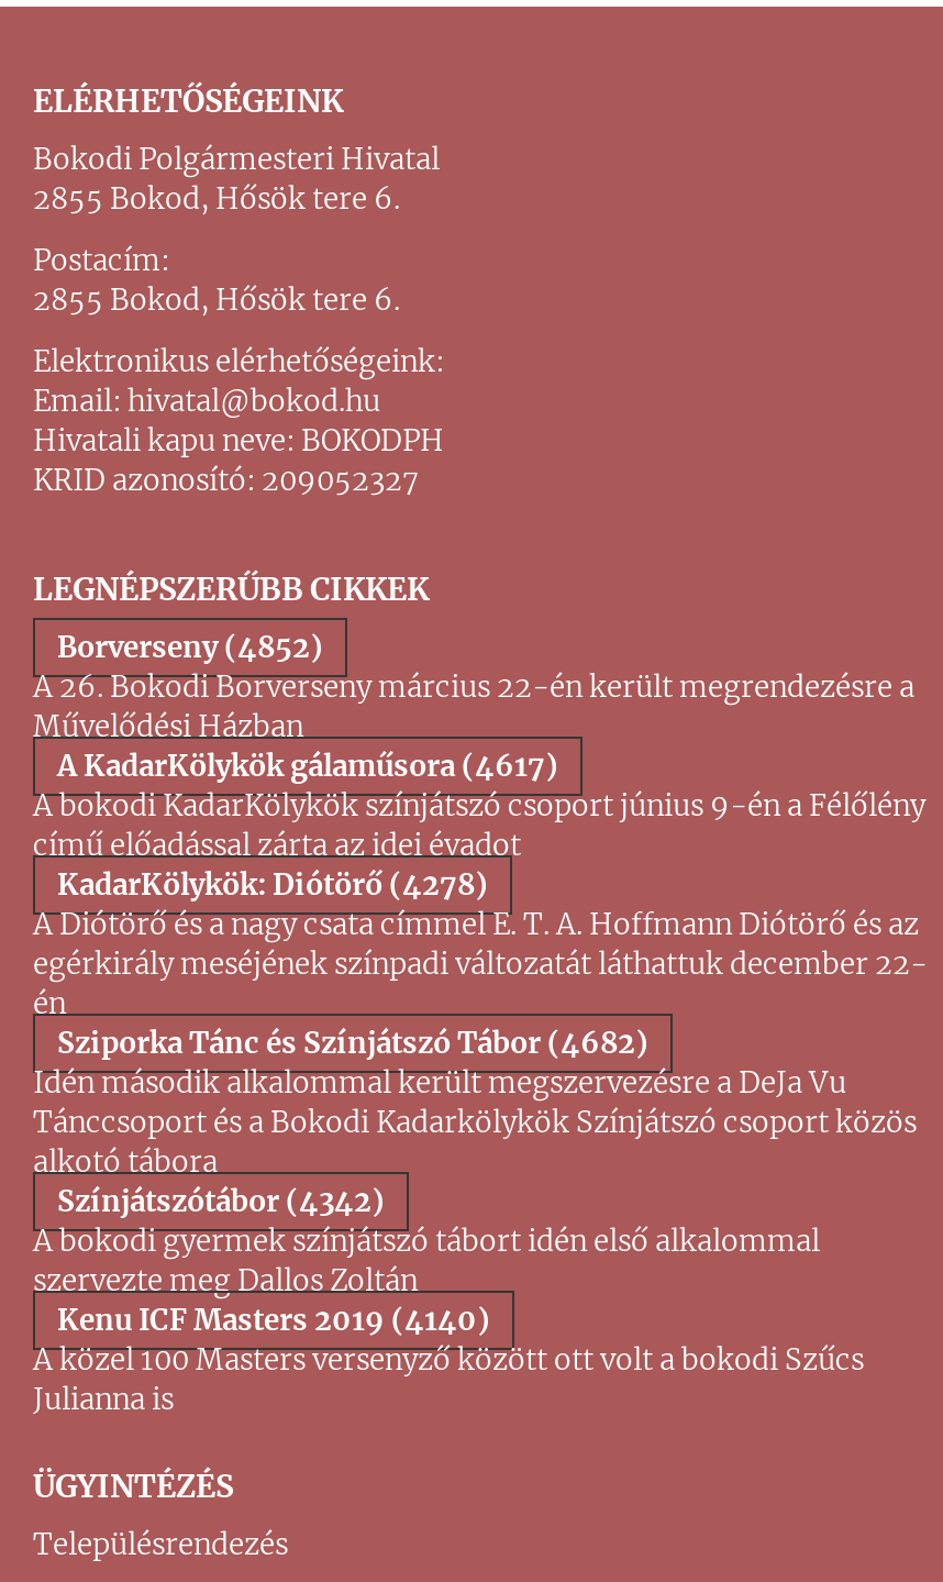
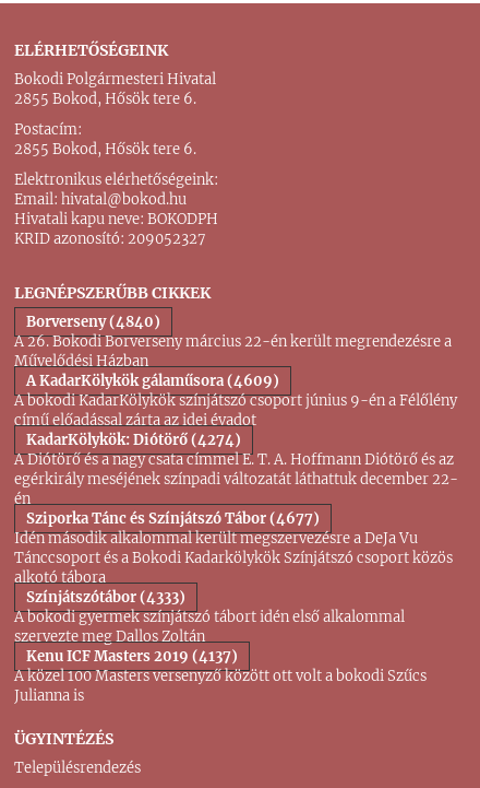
- Borverseny (4852)
+ Borverseny (4840)

- A KadarKölykök gálaműsora (4617)
+ A KadarKölykök gálaműsora (4609)

- KadarKölykök: Diótörő (4278)
+ KadarKölykök: Diótörő (4274)

- Sziporka Tánc és Színjátszó Tábor (4682)
+ Sziporka Tánc és Színjátszó Tábor (4677)

- Színjátszótábor (4342)
+ Színjátszótábor (4333)

- Kenu ICF Masters 2019 (4140)
+ Kenu ICF Masters 2019 (4137)
